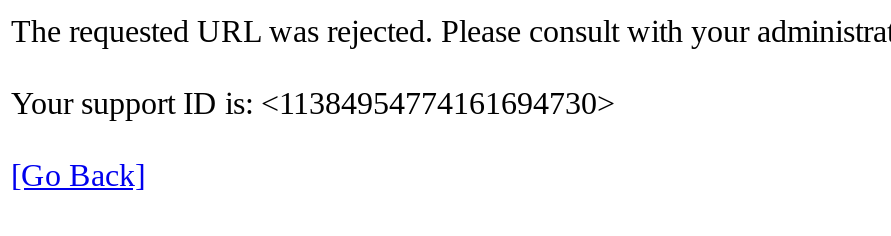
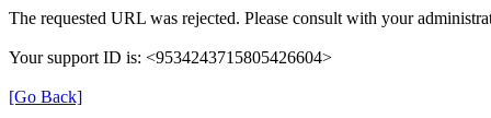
- Your support ID is: <11384954774161694730>
+ Your support ID is: <9534243715805426604>
